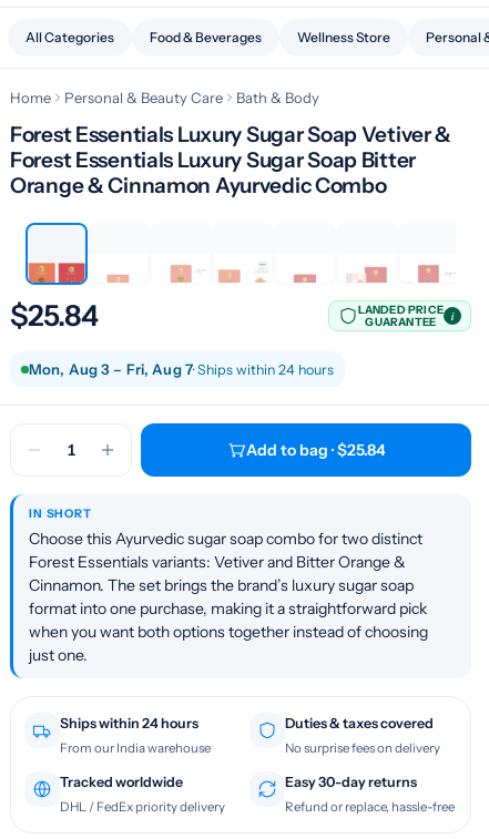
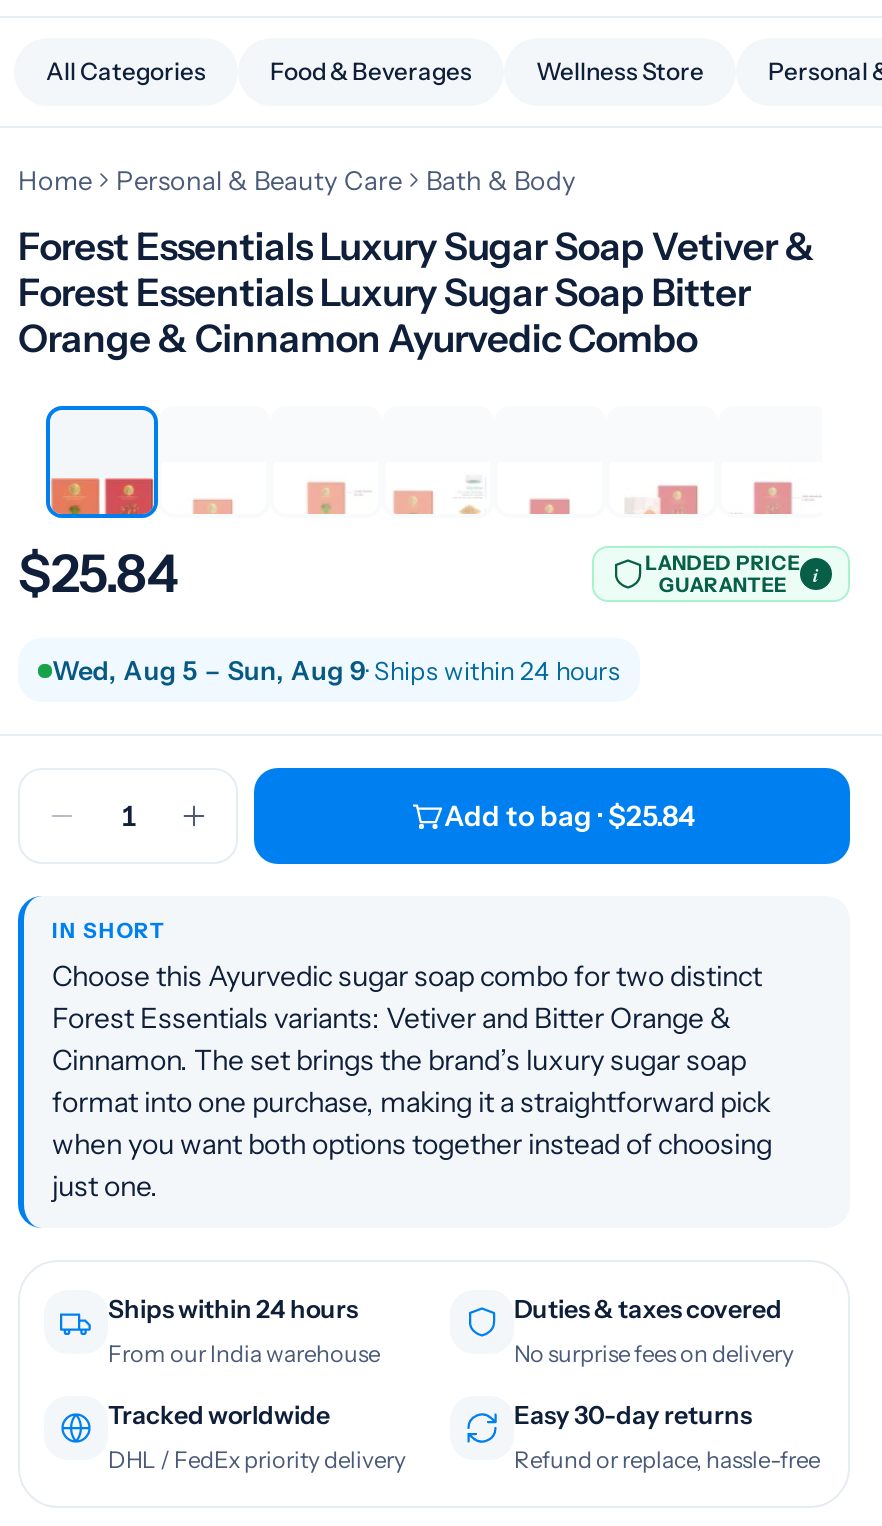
- Mon, Aug 3 – Fri, Aug 7 · Ships within 24 hours
+ Wed, Aug 5 – Sun, Aug 9 · Ships within 24 hours
